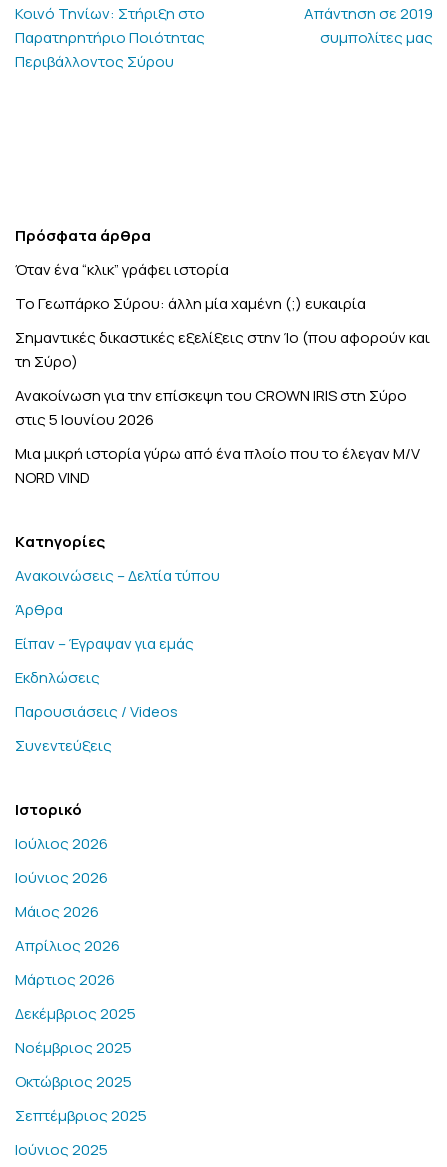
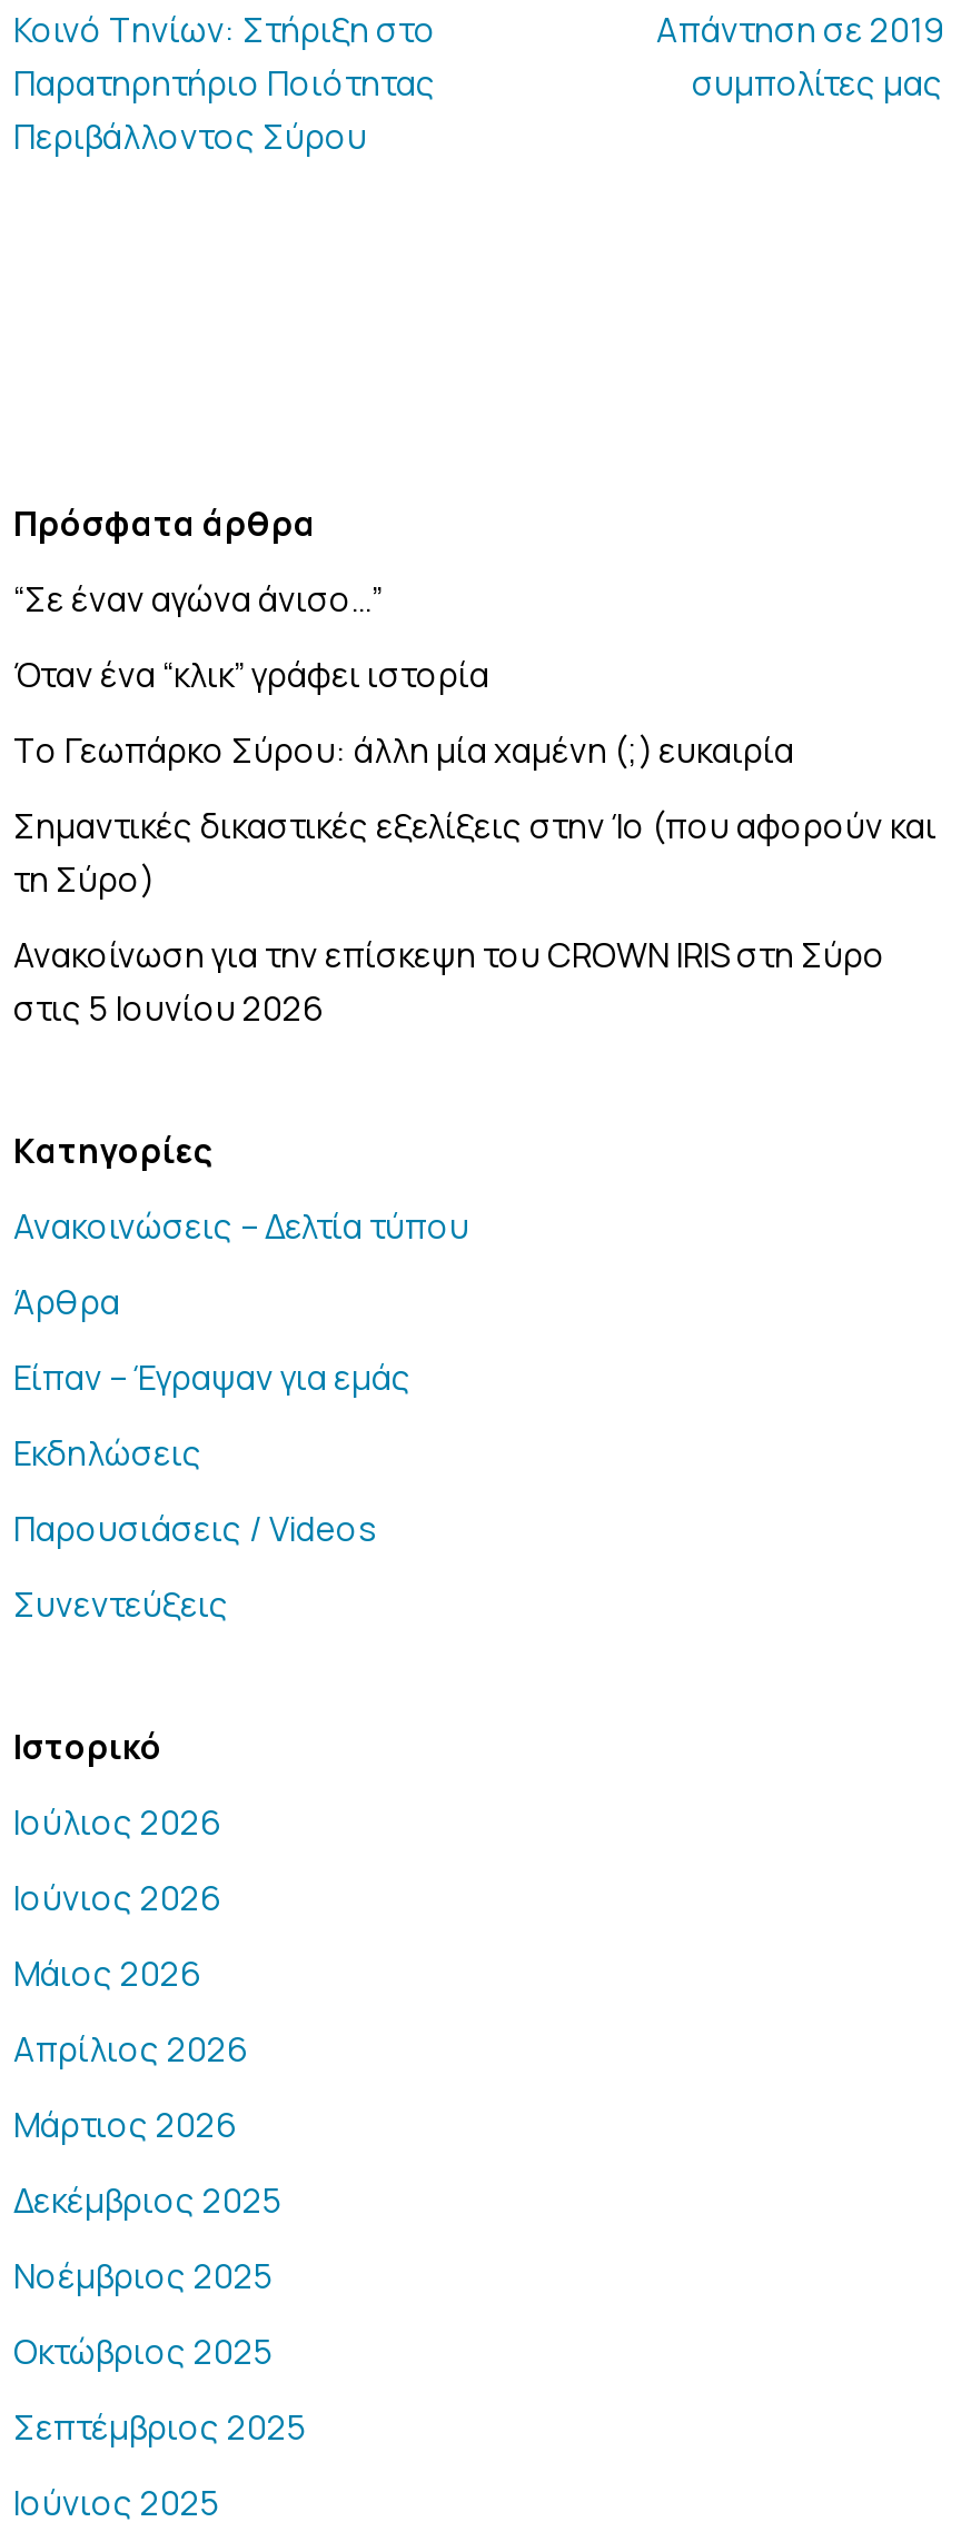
+ “Σε έναν αγώνα άνισο…”

moved down: Όταν ένα “κλικ” γράφει ιστορία | Το Γεωπάρκο Σύρου: άλλη μία χαμένη (;) ευκαιρία | Σημαντικές δικαστικές εξελίξεις στην Ίο (που αφορούν και | τη Σύρο) | Ανακοίνωση για την επίσκεψη του CROWN IRIS στη Σύρο | στις 5 Ιουνίου 2026

- Μια μικρή ιστορία γύρω από ένα πλοίο που το έλεγαν M/V
- NORD VIND
